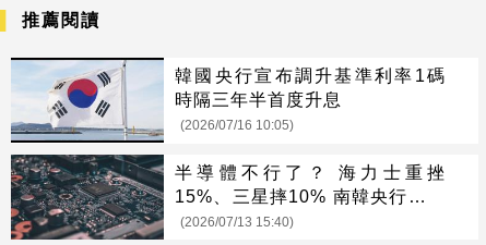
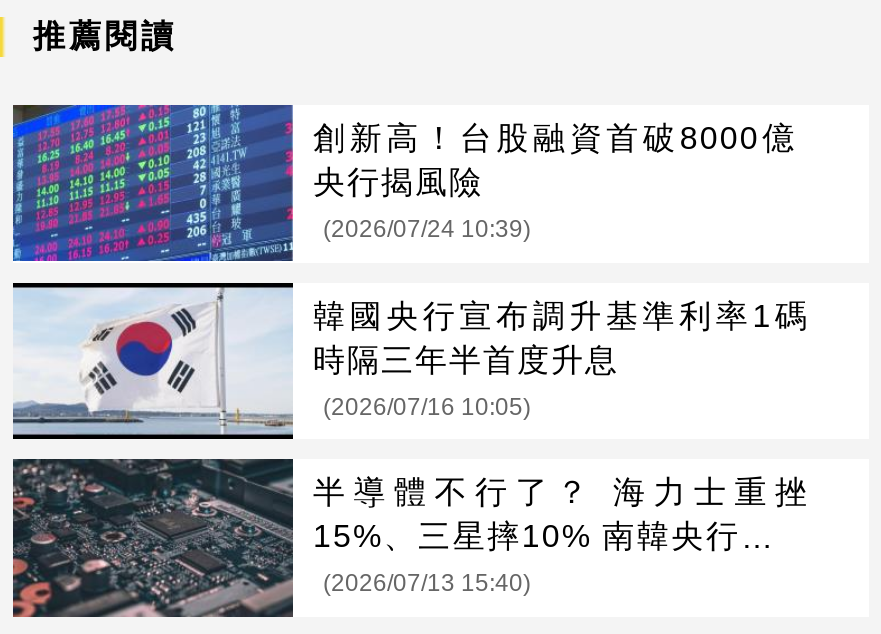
+ [image]
+ 創新高！台股融資首破8000億
+ 央行揭風險
+ (2026/07/24 10:39)
